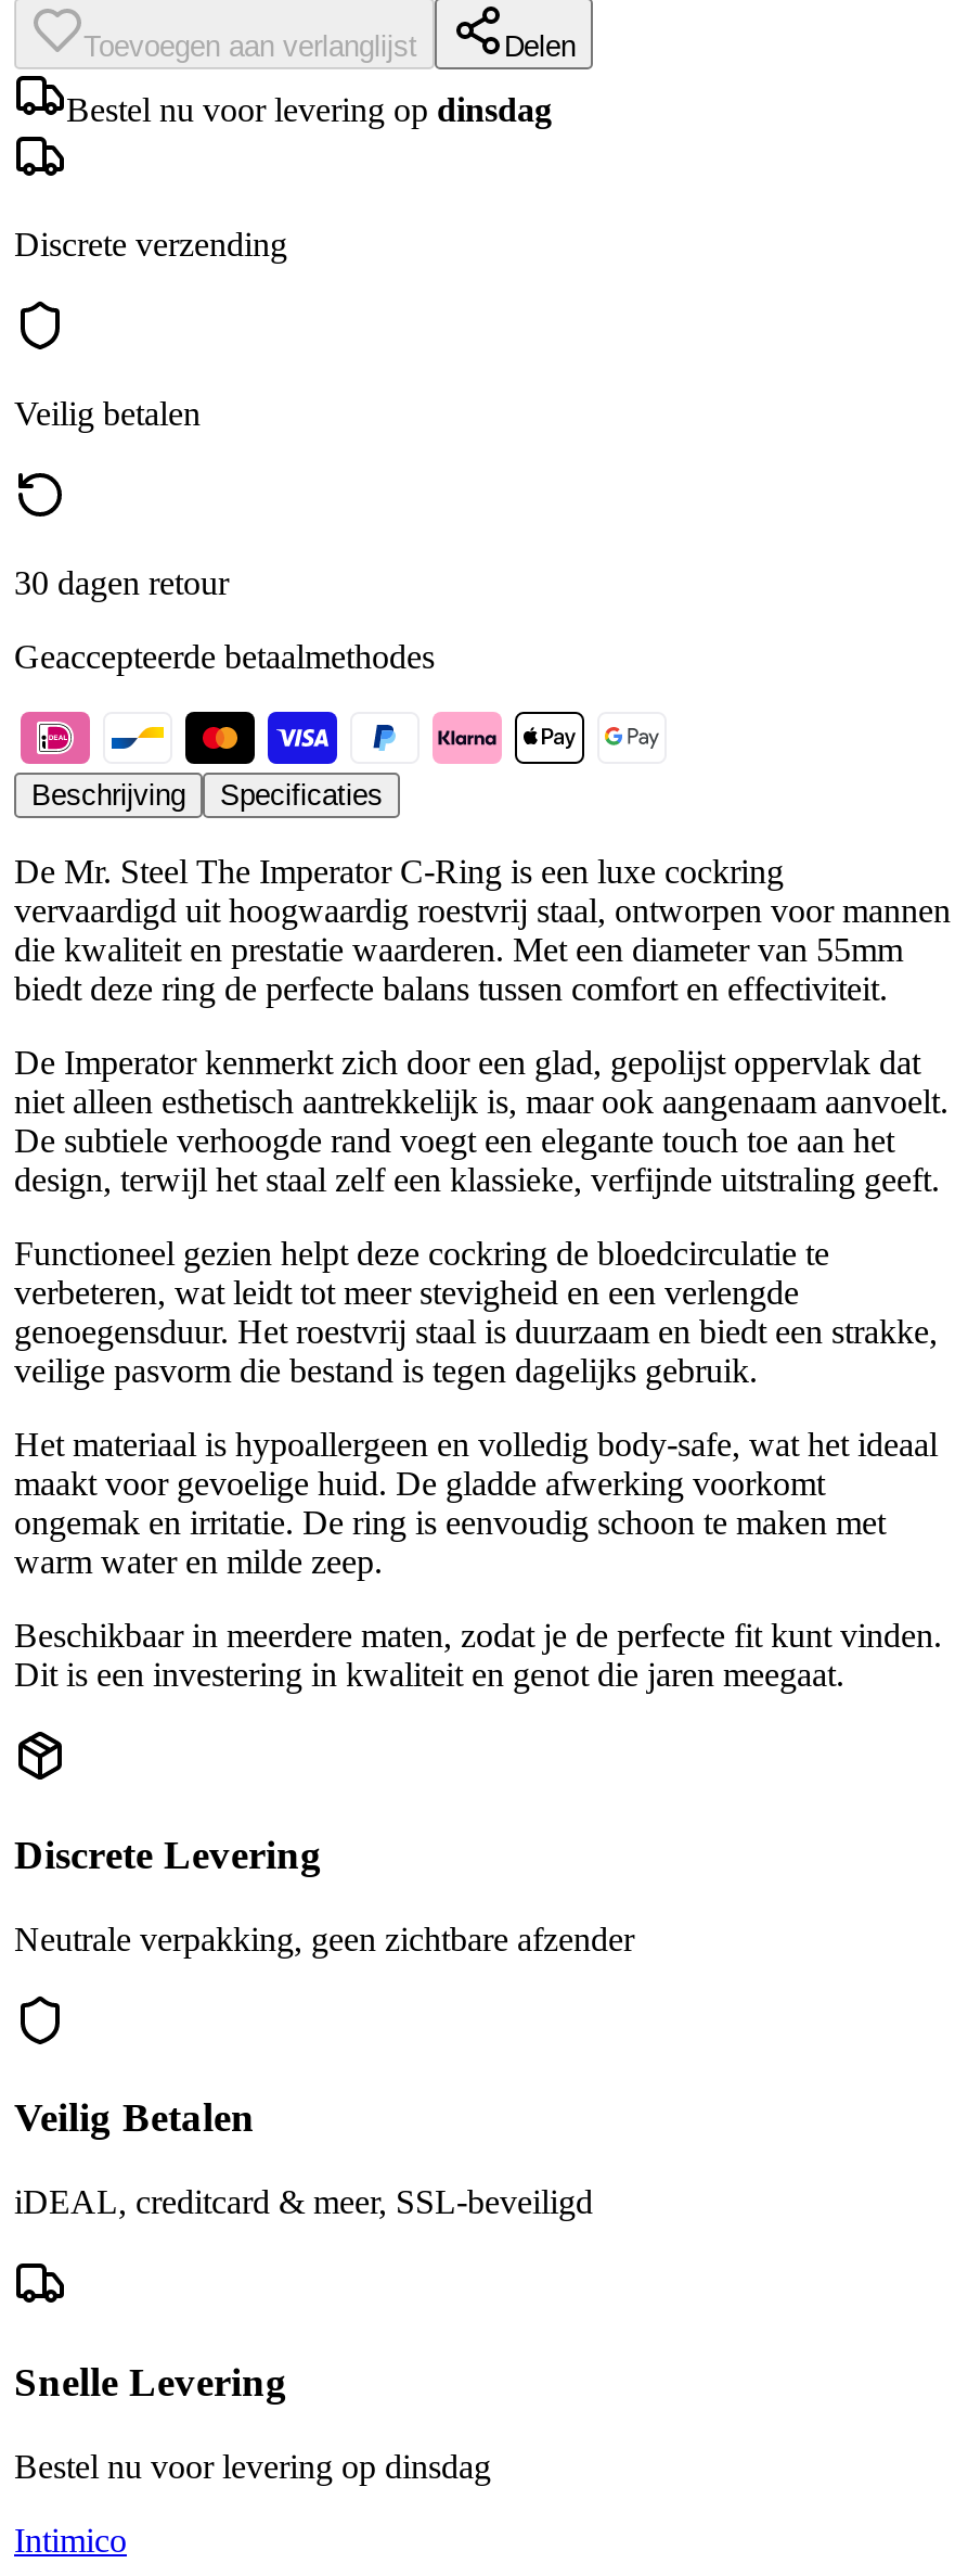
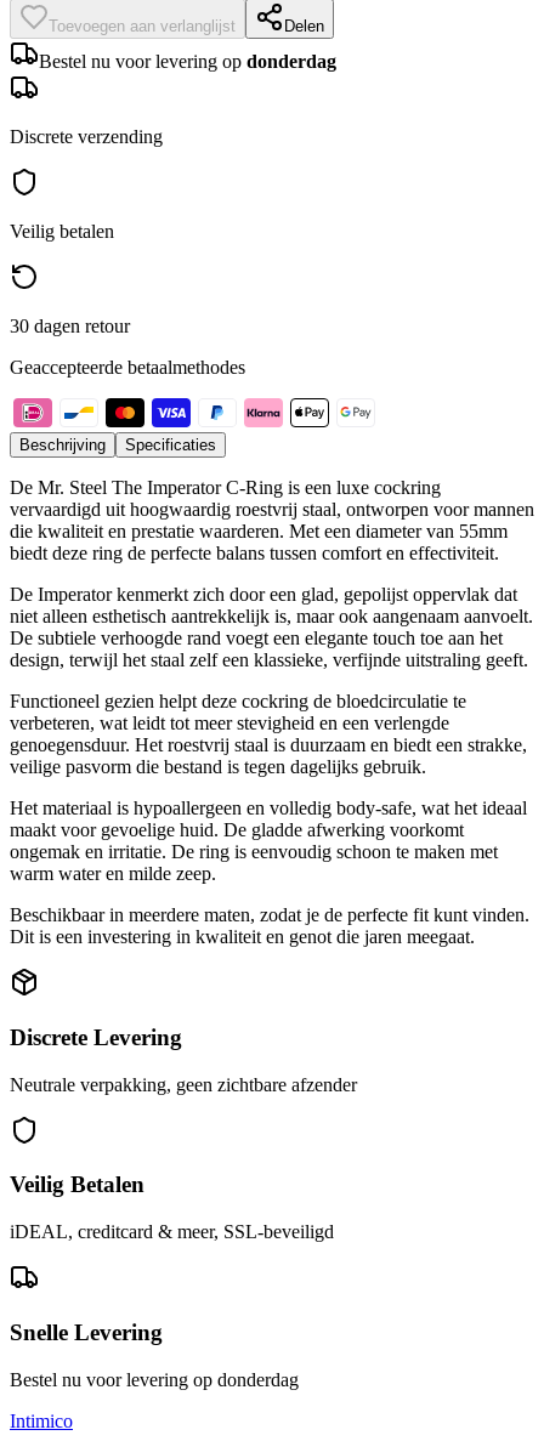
- Bestel nu voor levering op dinsdag
+ Bestel nu voor levering op donderdag

- Bestel nu voor levering op dinsdag
+ Bestel nu voor levering op donderdag
